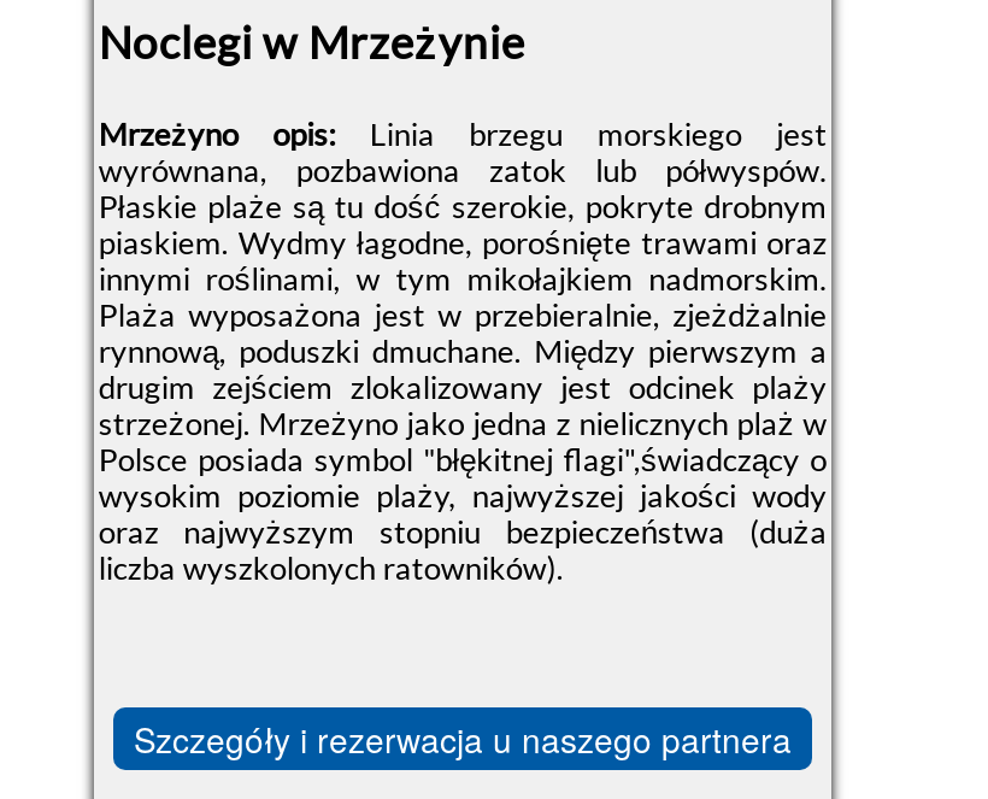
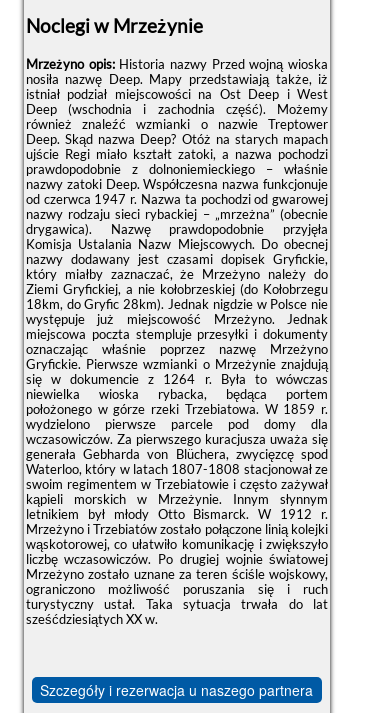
- Mrzeżyno opis: Linia brzegu morskiego jest
- wyrównana, pozbawiona zatok lub półwyspów.
- Płaskie plaże są tu dość szerokie, pokryte drobnym
- piaskiem. Wydmy łagodne, porośnięte trawami oraz
- innymi roślinami, w tym mikołajkiem nadmorskim.
- Plaża wyposażona jest w przebieralnie, zjeżdżalnie
- rynnową, poduszki dmuchane. Między pierwszym a
- drugim zejściem zlokalizowany jest odcinek plaży
- strzeżonej. Mrzeżyno jako jedna z nielicznych plaż w
- Polsce posiada symbol "błękitnej flagi",świadczący o
- wysokim poziomie plaży, najwyższej jakości wody
- oraz najwyższym stopniu bezpieczeństwa (duża
- liczba wyszkolonych ratowników).
+ Mrzeżyno opis: Historia nazwy Przed wojną wioska
+ nosiła nazwę Deep. Mapy przedstawiają także, iż
+ istniał podział miejscowości na Ost Deep i West
+ Deep (wschodnia i zachodnia część). Możemy
+ również znaleźć wzmianki o nazwie Treptower
+ Deep. Skąd nazwa Deep? Otóż na starych mapach
+ ujście Regi miało kształt zatoki, a nazwa pochodzi
+ prawdopodobnie z dolnoniemieckiego – właśnie
+ nazwy zatoki Deep. Współczesna nazwa funkcjonuje
+ od czerwca 1947 r. Nazwa ta pochodzi od gwarowej
+ nazwy rodzaju sieci rybackiej – „mrzeżna” (obecnie
+ drygawica). Nazwę prawdopodobnie przyjęła
+ Komisja Ustalania Nazw Miejscowych. Do obecnej
+ nazwy dodawany jest czasami dopisek Gryfickie,
+ który miałby zaznaczać, że Mrzeżyno należy do
+ Ziemi Gryfickiej, a nie kołobrzeskiej (do Kołobrzegu
+ 18km, do Gryfic 28km). Jednak nigdzie w Polsce nie
+ występuje już miejscowość Mrzeżyno. Jednak
+ miejscowa poczta stempluje przesyłki i dokumenty
+ oznaczając właśnie poprzez nazwę Mrzeżyno
+ Gryfickie. Pierwsze wzmianki o Mrzeżynie znajdują
+ się w dokumencie z 1264 r. Była to wówczas
+ niewielka wioska rybacka, będąca portem
+ położonego w górze rzeki Trzebiatowa. W 1859 r.
+ wydzielono pierwsze parcele pod domy dla
+ wczasowiczów. Za pierwszego kuracjusza uważa się
+ generała Gebharda von Blüchera, zwycięzcę spod
+ Waterloo, który w latach 1807-1808 stacjonował ze
+ swoim regimentem w Trzebiatowie i często zażywał
+ kąpieli morskich w Mrzeżynie. Innym słynnym
+ letnikiem był młody Otto Bismarck. W 1912 r.
+ Mrzeżyno i Trzebiatów zostało połączone linią kolejki
+ wąskotorowej, co ułatwiło komunikację i zwiększyło
+ liczbę wczasowiczów. Po drugiej wojnie światowej
+ Mrzeżyno zostało uznane za teren ściśle wojskowy,
+ ograniczono możliwość poruszania się i ruch
+ turystyczny ustał. Taka sytuacja trwała do lat
+ sześćdziesiątych XX w.
